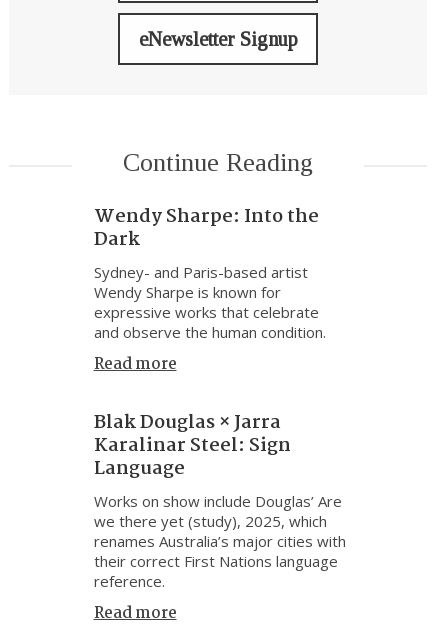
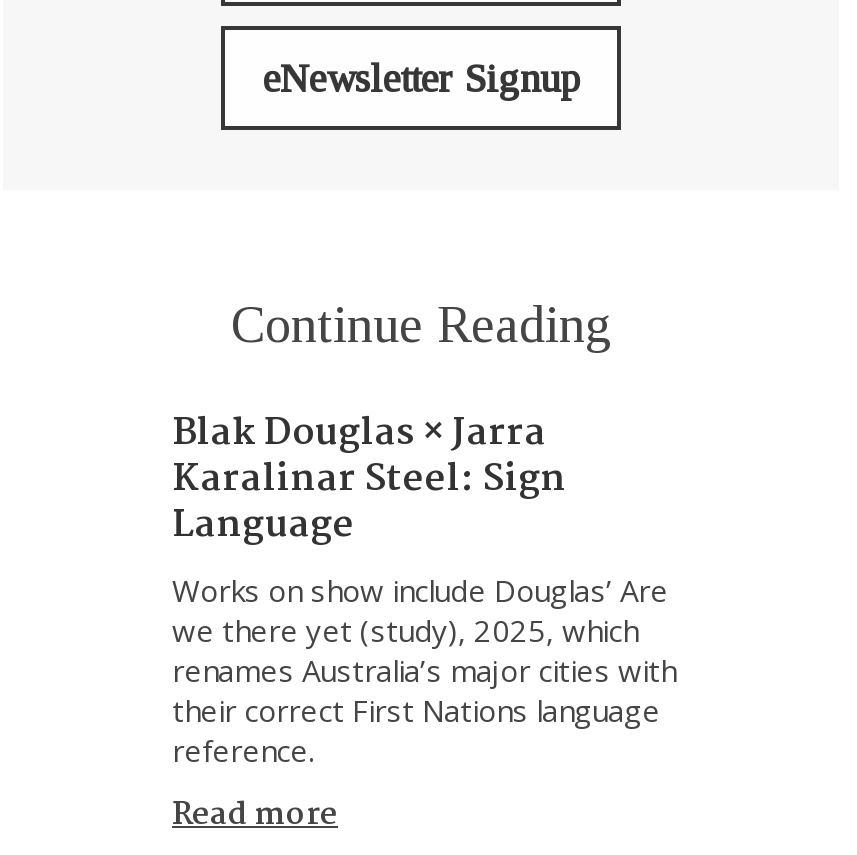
- Wendy Sharpe: Into the
- Dark
- Sydney- and Paris-based artist
- Wendy Sharpe is known for
- expressive works that celebrate
- and observe the human condition.
- Read more
